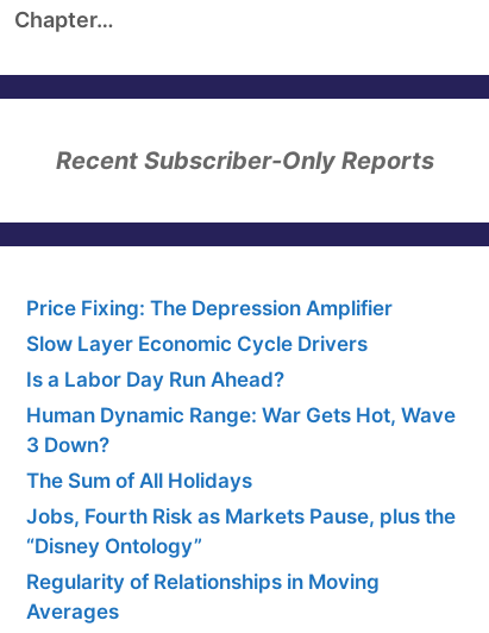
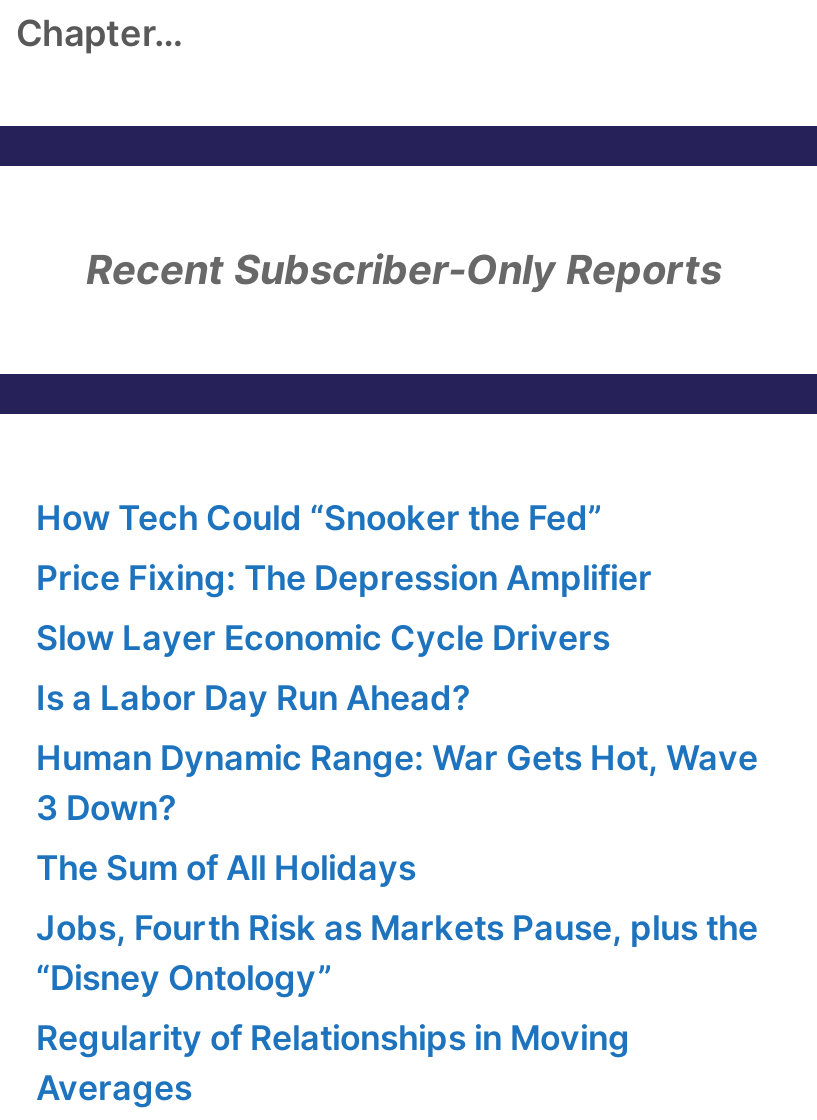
+ How Tech Could “Snooker the Fed”
